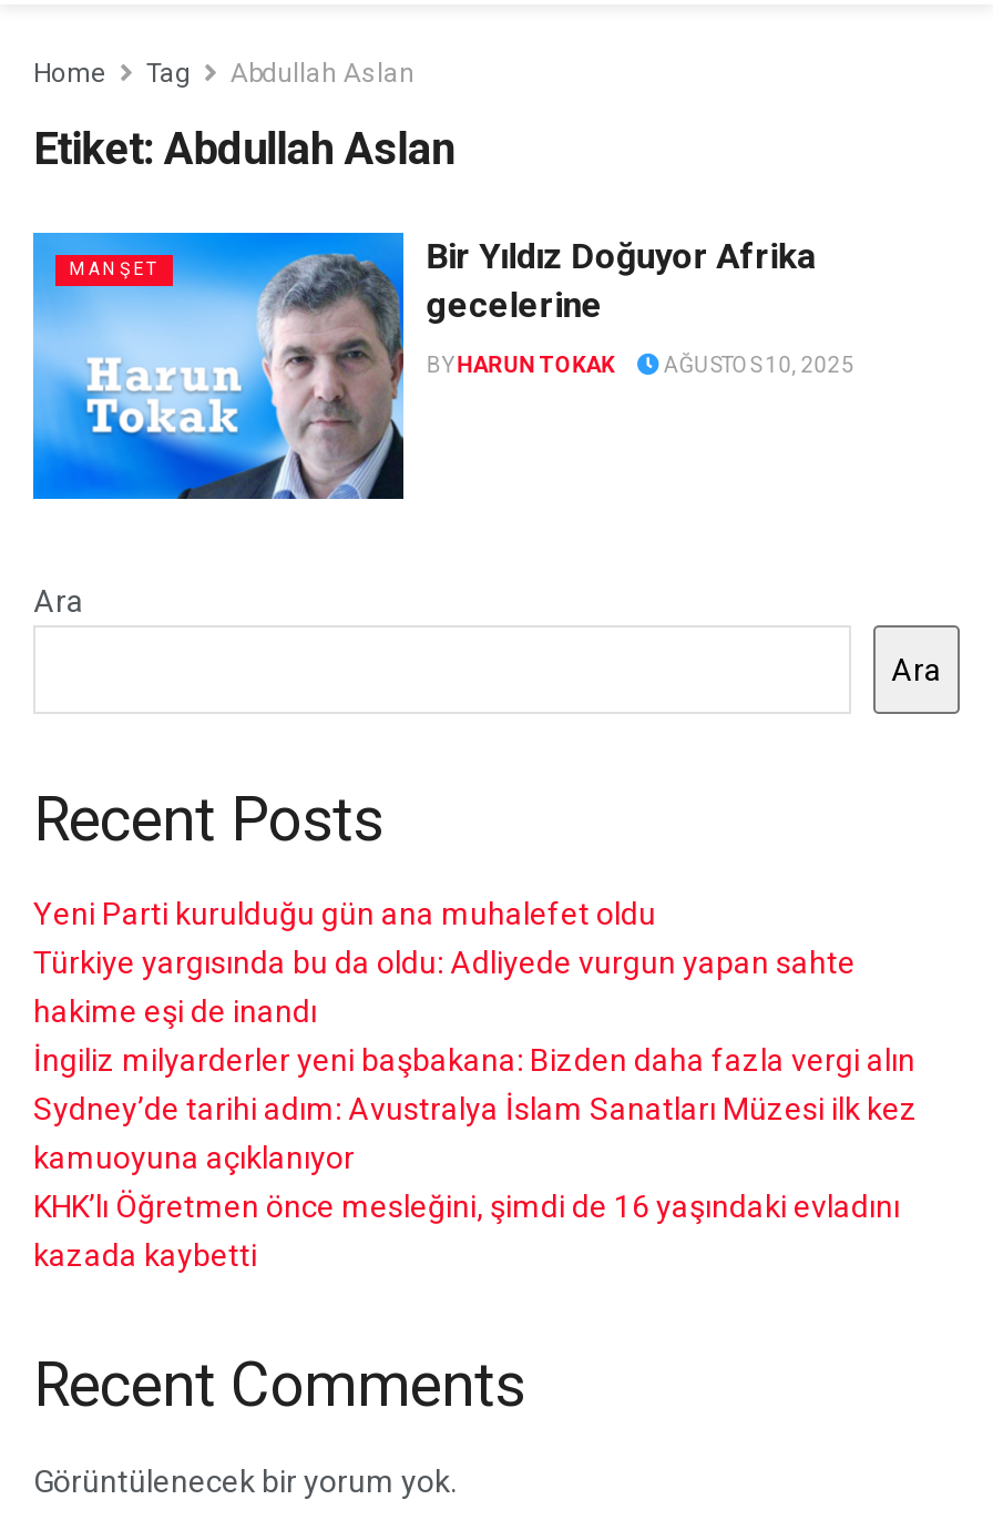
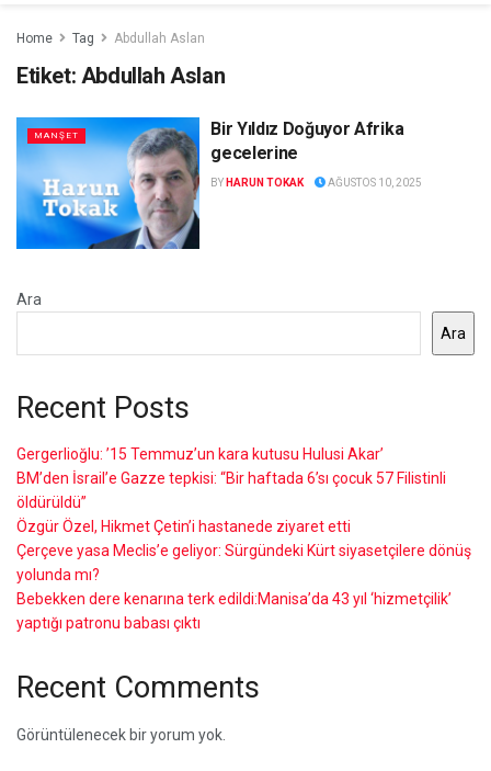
- Yeni Parti kurulduğu gün ana muhalefet oldu
- Türkiye yargısında bu da oldu: Adliyede vurgun yapan sahte
- hakime eşi de inandı
- İngiliz milyarderler yeni başbakana: Bizden daha fazla vergi alın
- Sydney’de tarihi adım: Avustralya İslam Sanatları Müzesi ilk kez
- kamuoyuna açıklanıyor
- KHK’lı Öğretmen önce mesleğini, şimdi de 16 yaşındaki evladını
- kazada kaybetti
+ Gergerlioğlu: ’15 Temmuz’un kara kutusu Hulusi Akar’
+ BM’den İsrail’e Gazze tepkisi: “Bir haftada 6’sı çocuk 57 Filistinli
+ öldürüldü”
+ Özgür Özel, Hikmet Çetin’i hastanede ziyaret etti
+ Çerçeve yasa Meclis’e geliyor: Sürgündeki Kürt siyasetçilere dönüş
+ yolunda mı?
+ Bebekken dere kenarına terk edildi:Manisa’da 43 yıl ‘hizmetçilik’
+ yaptığı patronu babası çıktı
